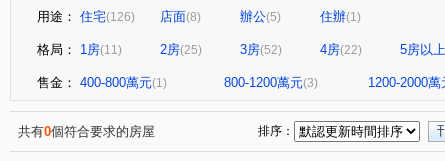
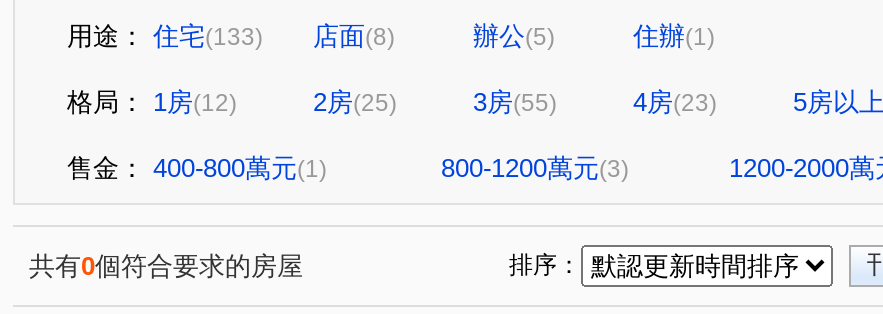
- 用途： 住宅(126) 店面(8)
+ 用途： 住宅(133) 店面(8)

- 格局： 1房(11)
+ 格局： 1房(12)

- 3房(52)
+ 3房(55)

- 4房(22)
+ 4房(23)
